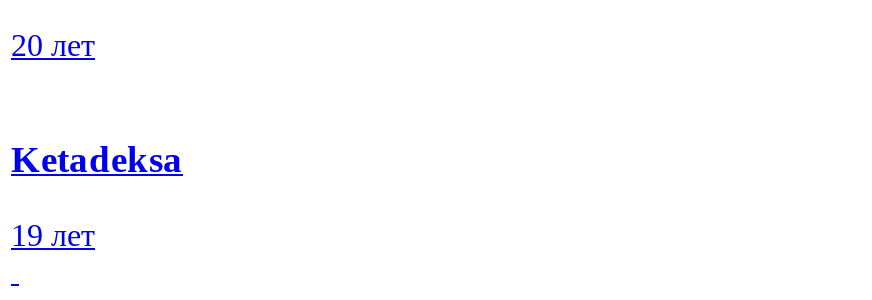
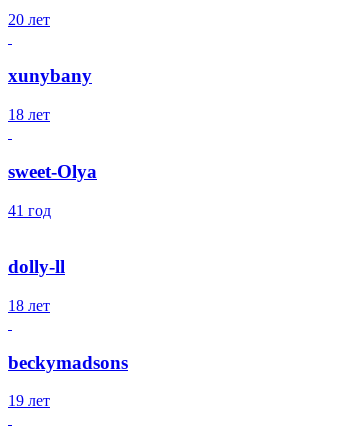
- Ketadeksa
+ xunybany
+ 18 лет
+ sweet-Olya
+ 41 год
+ dolly-ll
+ 18 лет
+ beckymadsons
